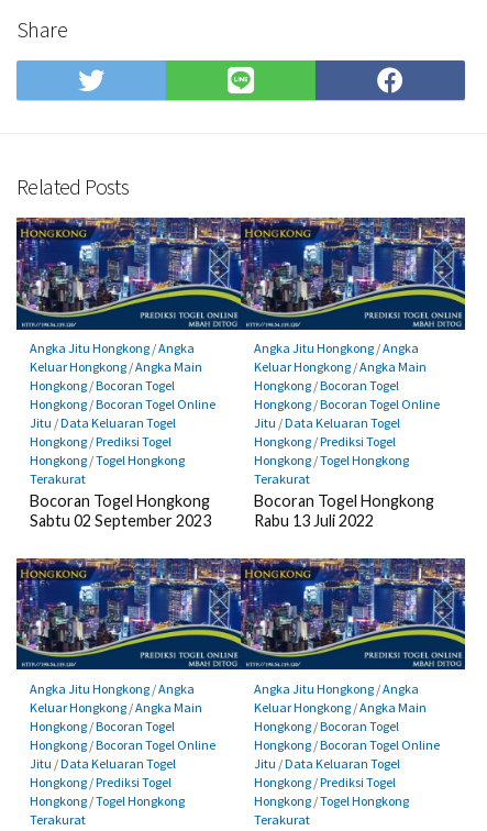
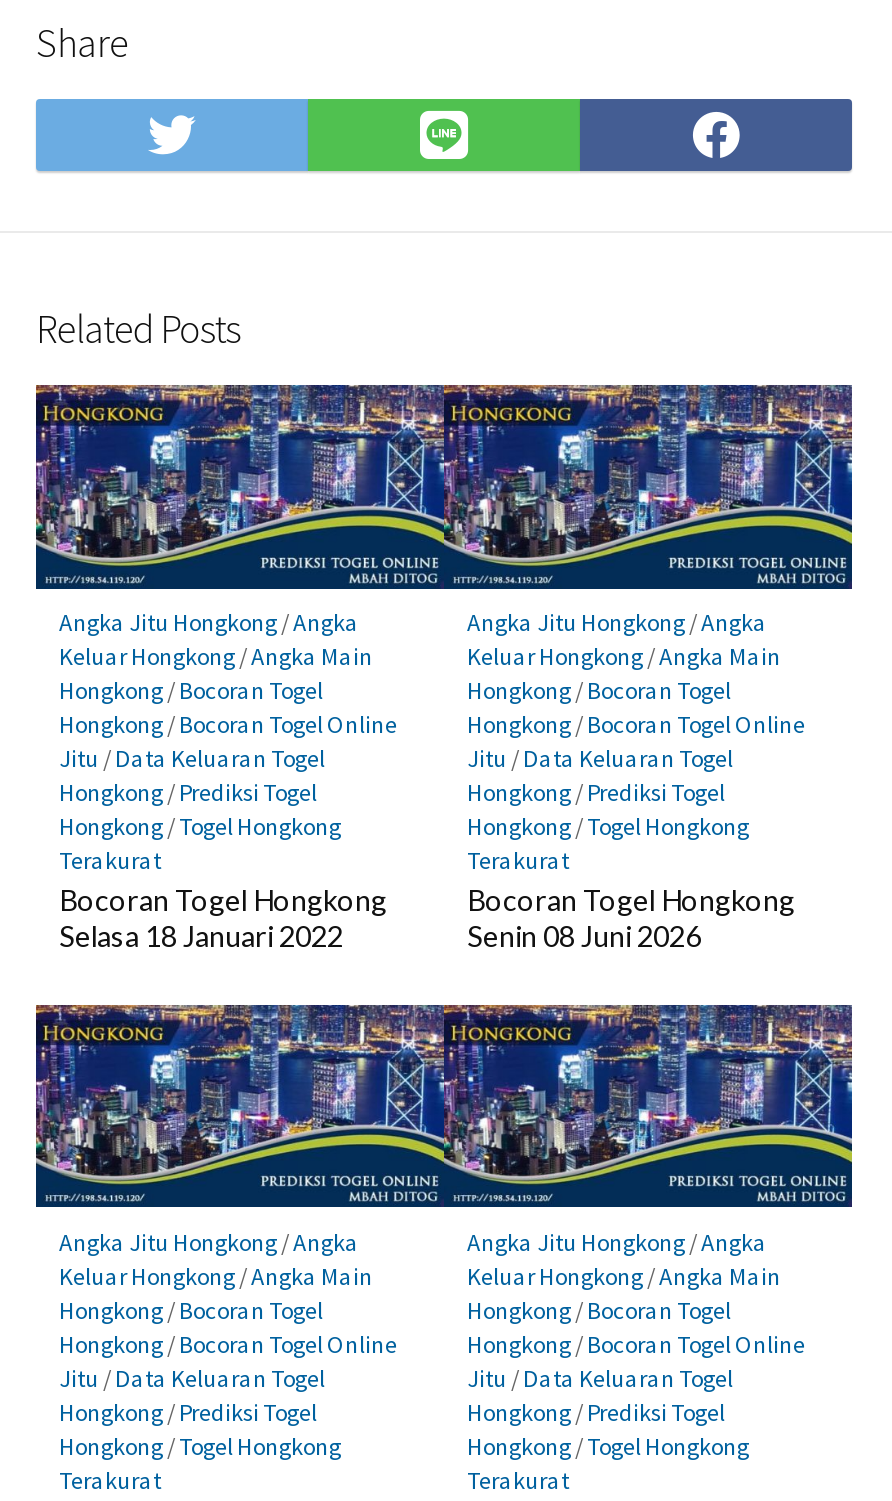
- Sabtu 02 September 2023
+ Selasa 18 Januari 2022

- Rabu 13 Juli 2022
+ Senin 08 Juni 2026
